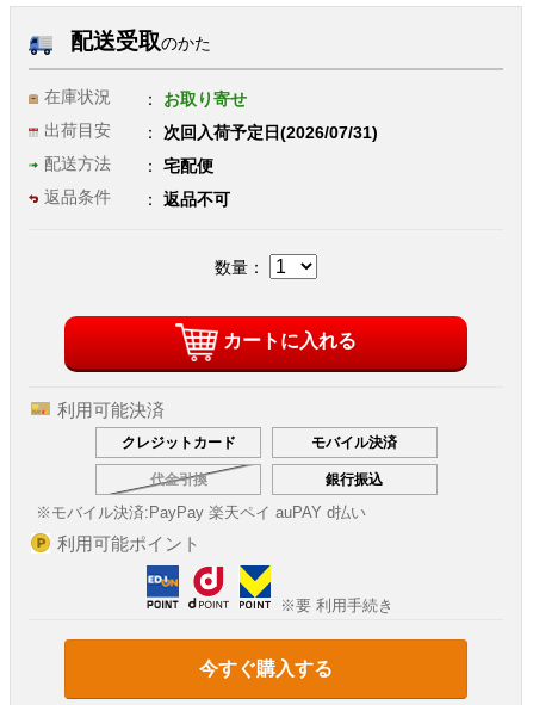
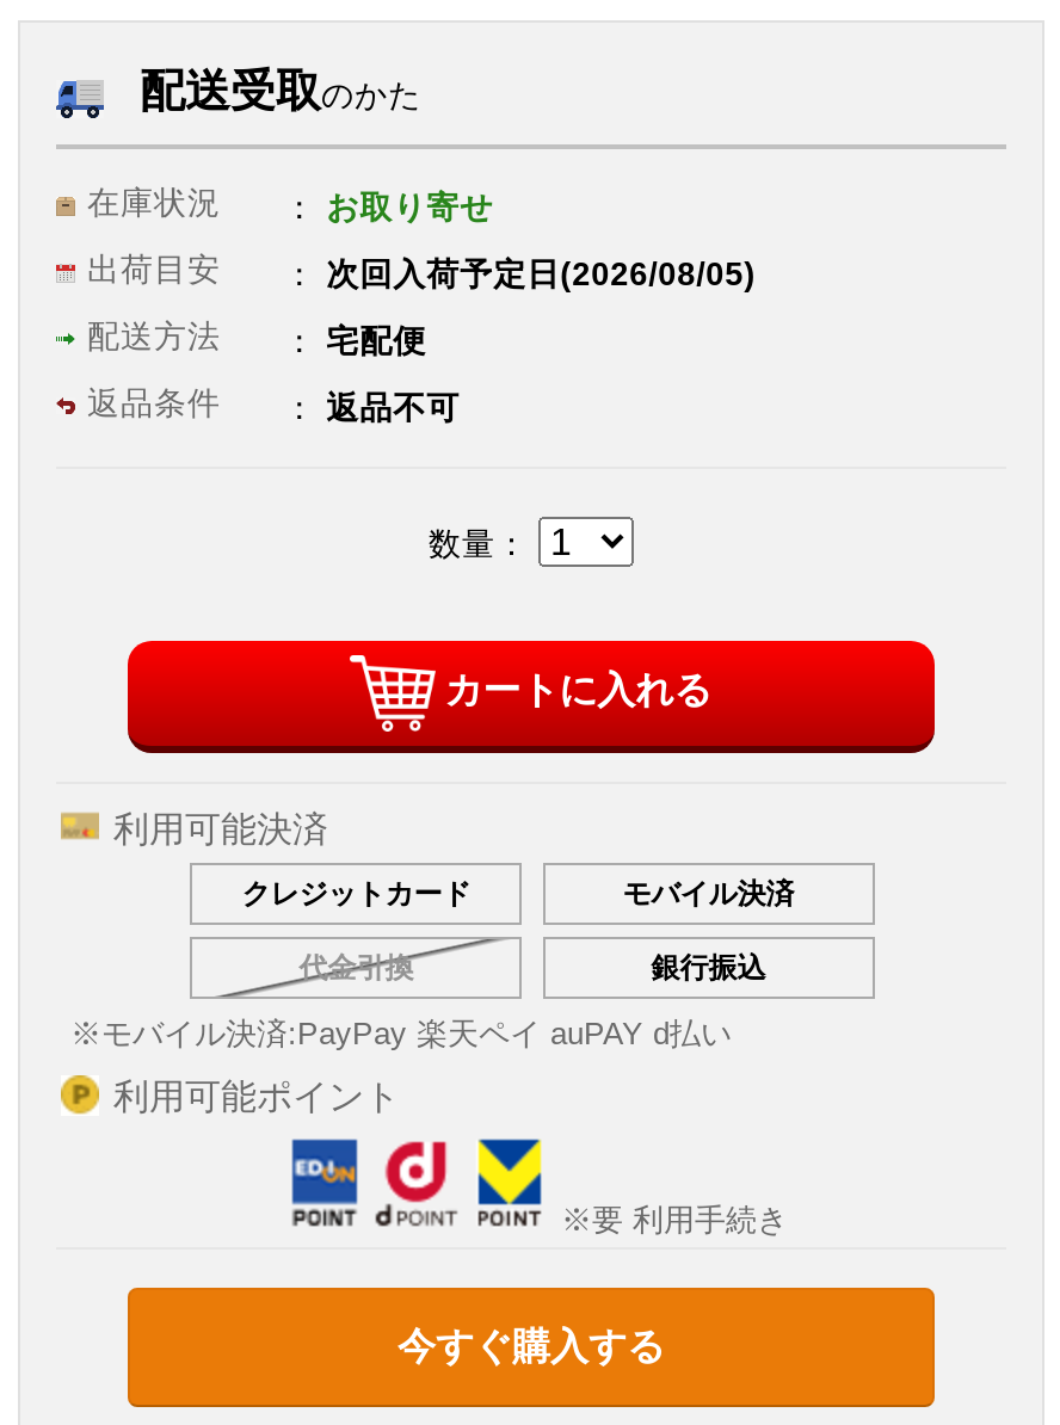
- 次回入荷予定日(2026/07/31)
+ 次回入荷予定日(2026/08/05)
